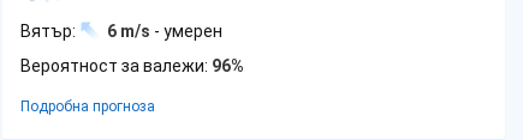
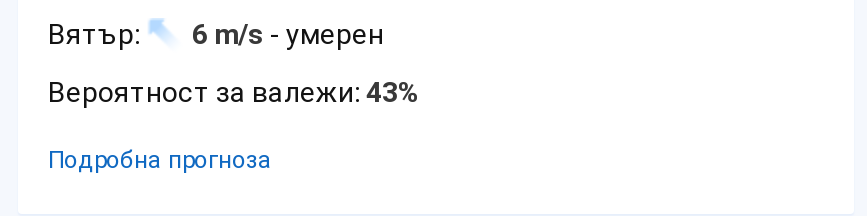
- Вероятност за валежи: 96%
+ Вероятност за валежи: 43%
